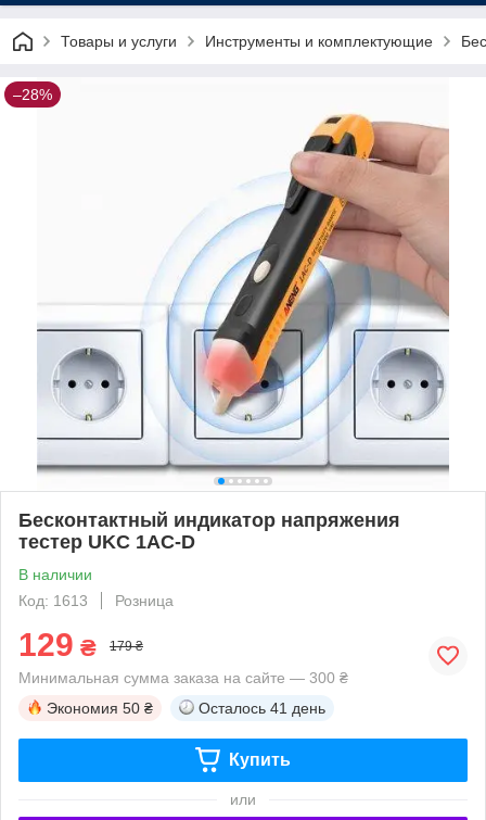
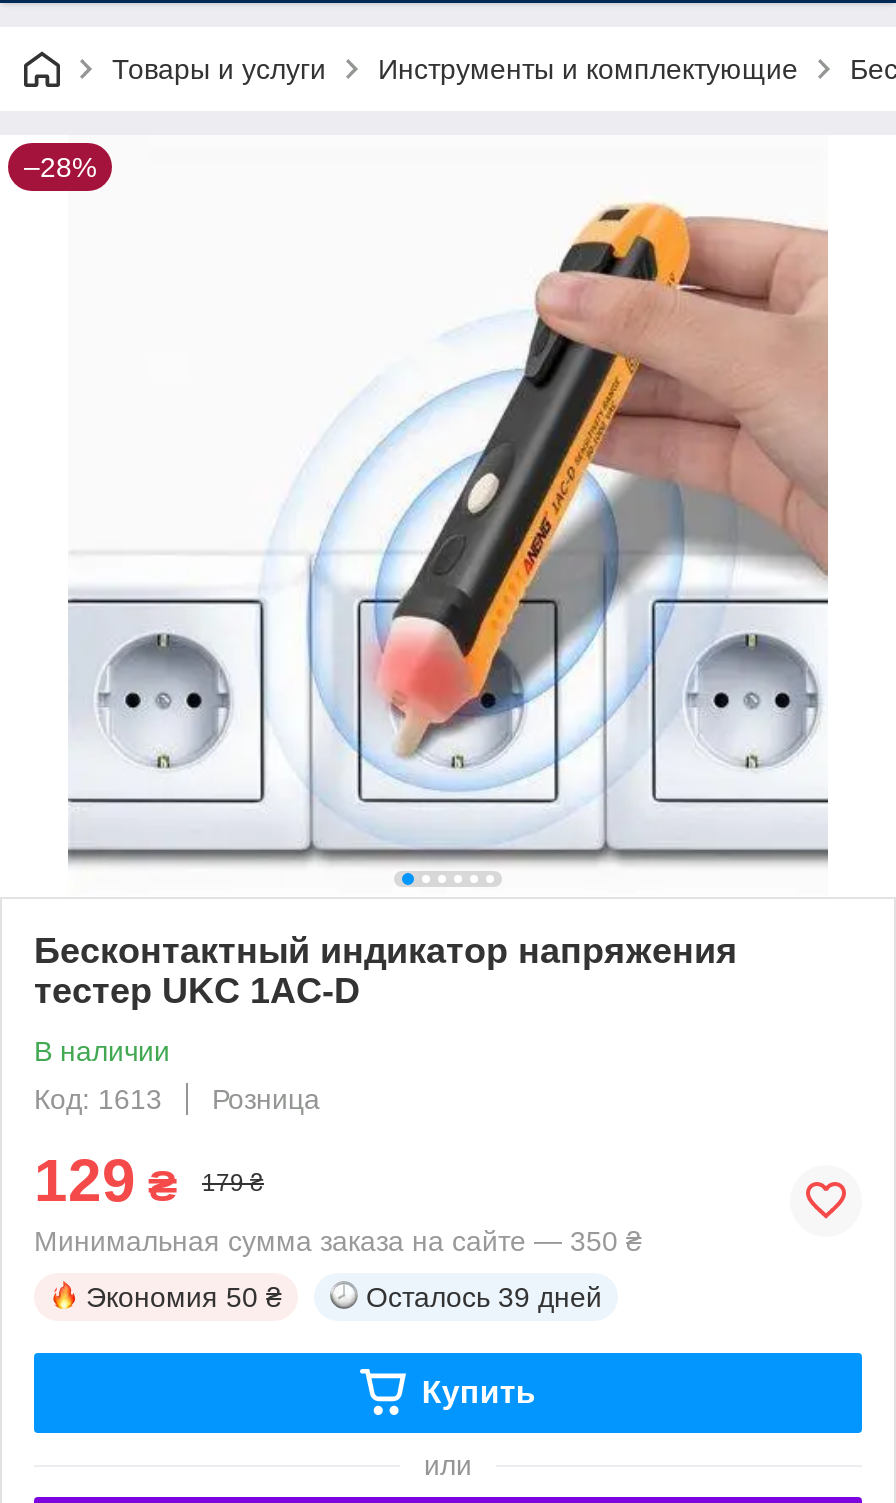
- Минимальная сумма заказа на сайте — 300 ₴
+ Минимальная сумма заказа на сайте — 350 ₴

- Осталось 41 день
+ Осталось 39 дней
